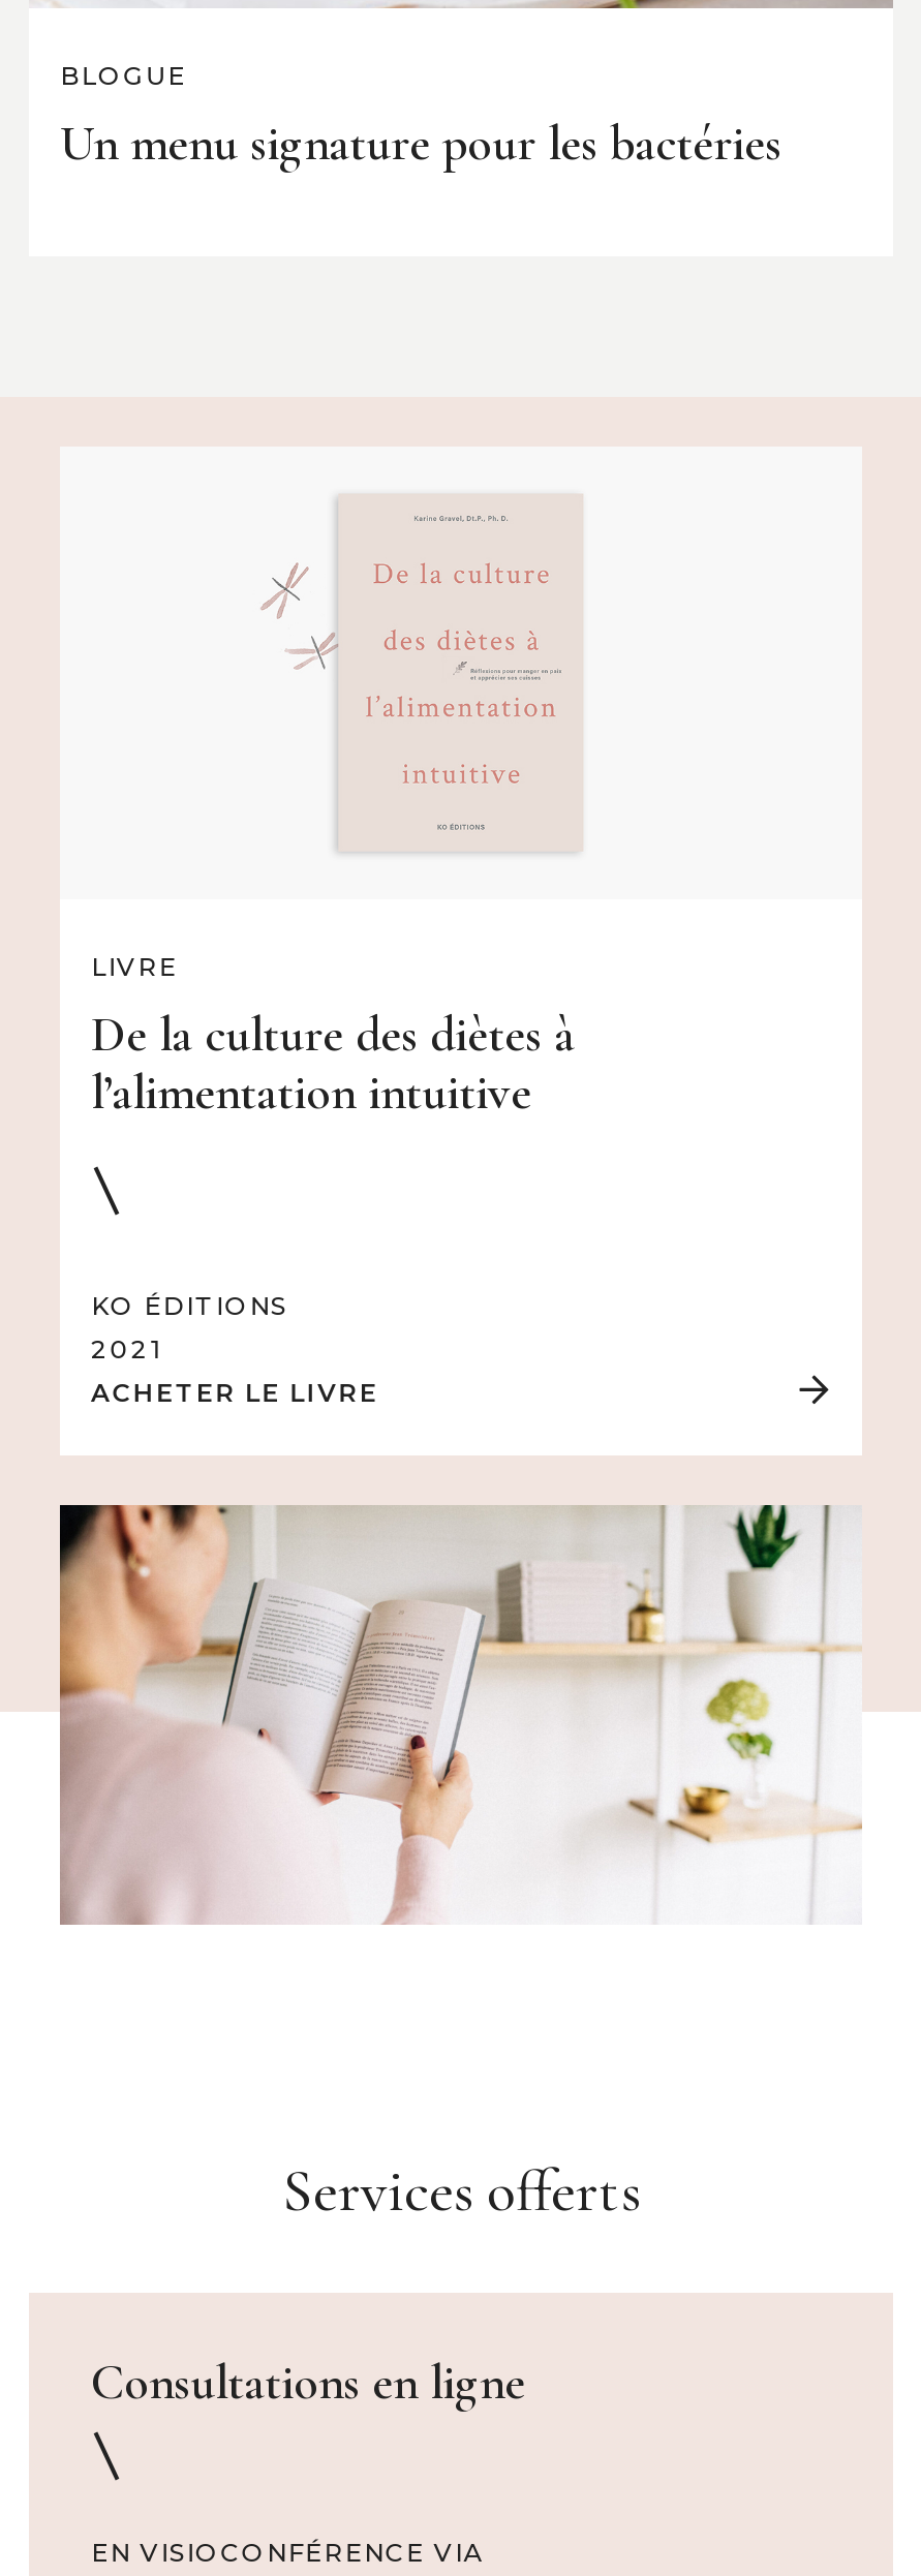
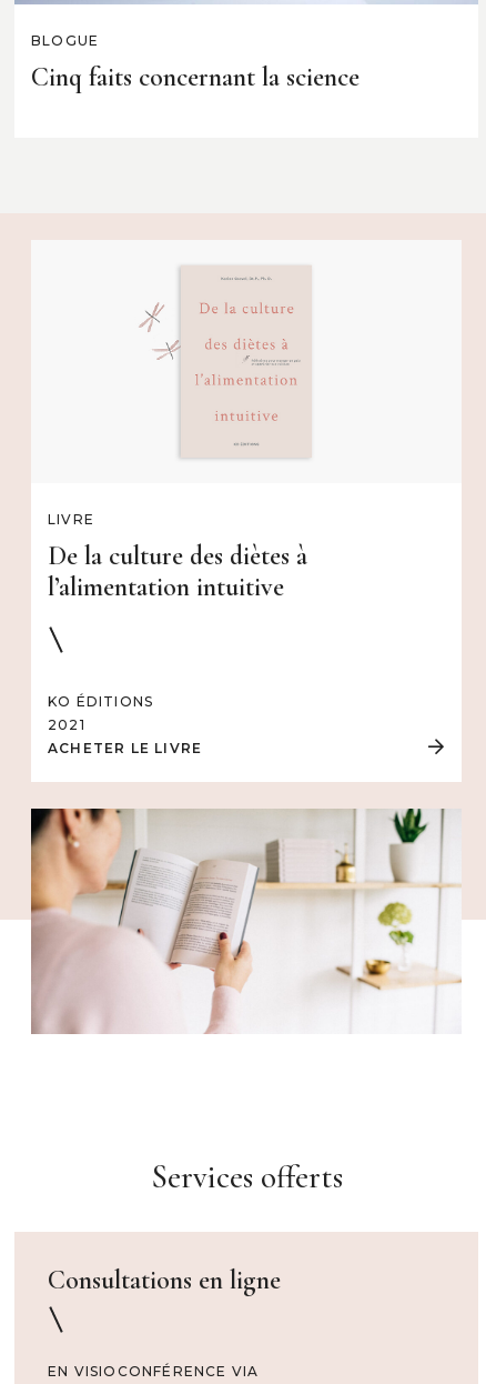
- Un menu signature pour les bactéries
+ Cinq faits concernant la science
